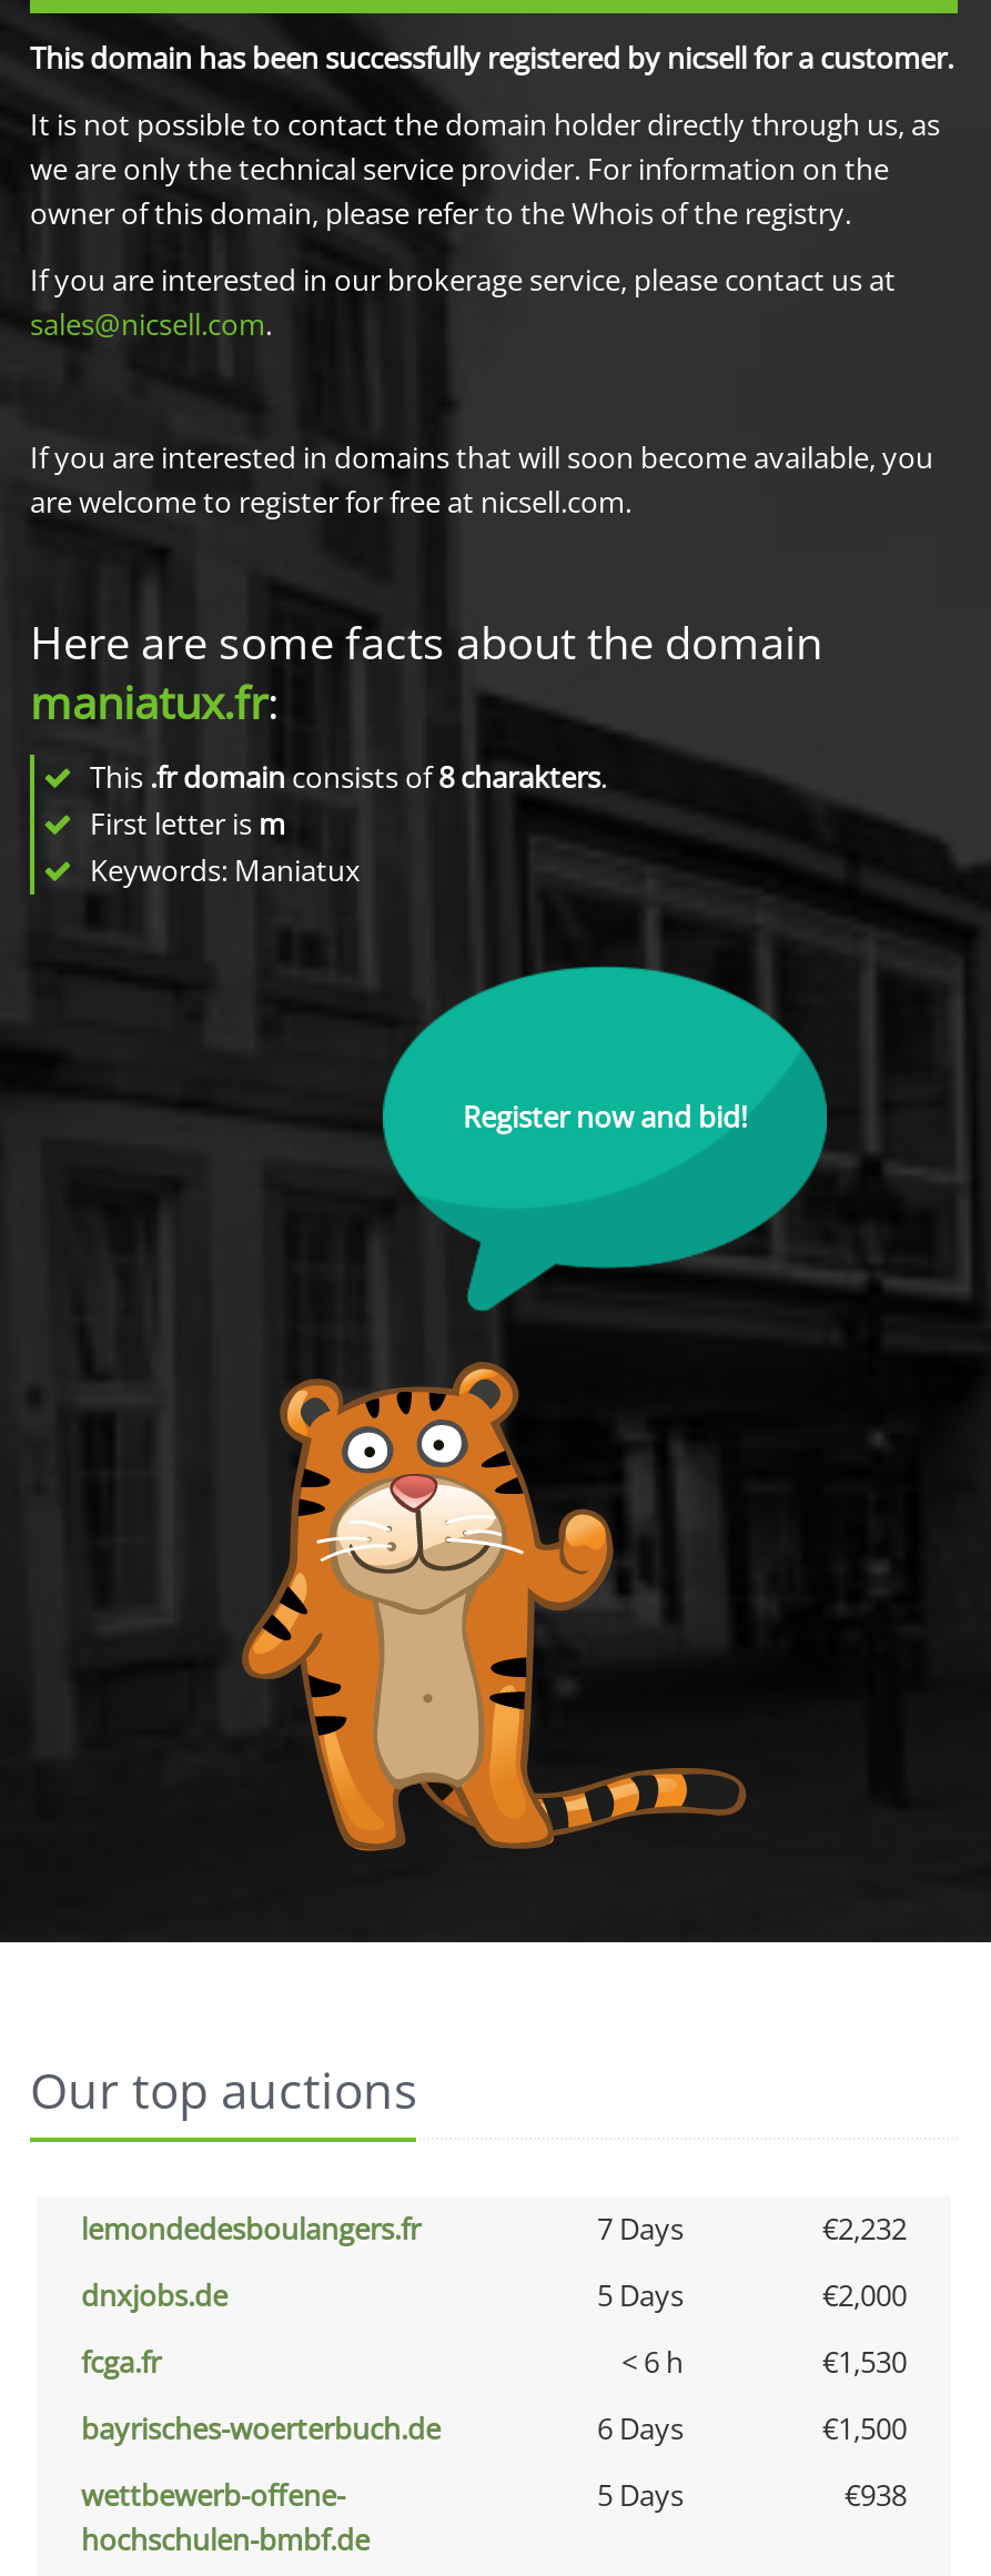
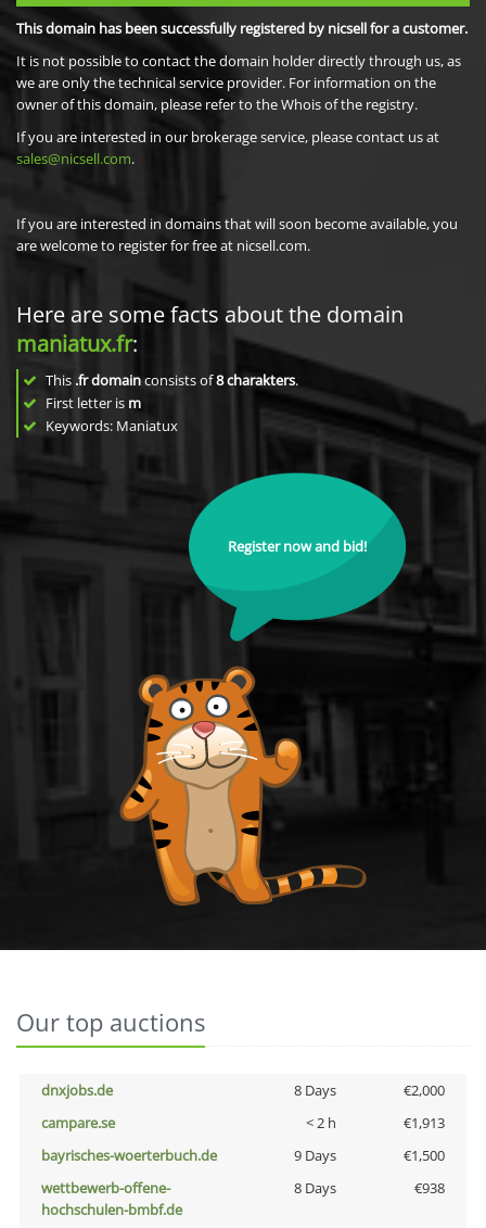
- lemondedesboulangers.fr
- 7 Days
- €2,232

- 5 Days
+ 8 Days

- fcga.fr
- < 6 h
- €1,530
+ campare.se
+ < 2 h
+ €1,913

- 6 Days
+ 9 Days

- 5 Days
+ 8 Days
